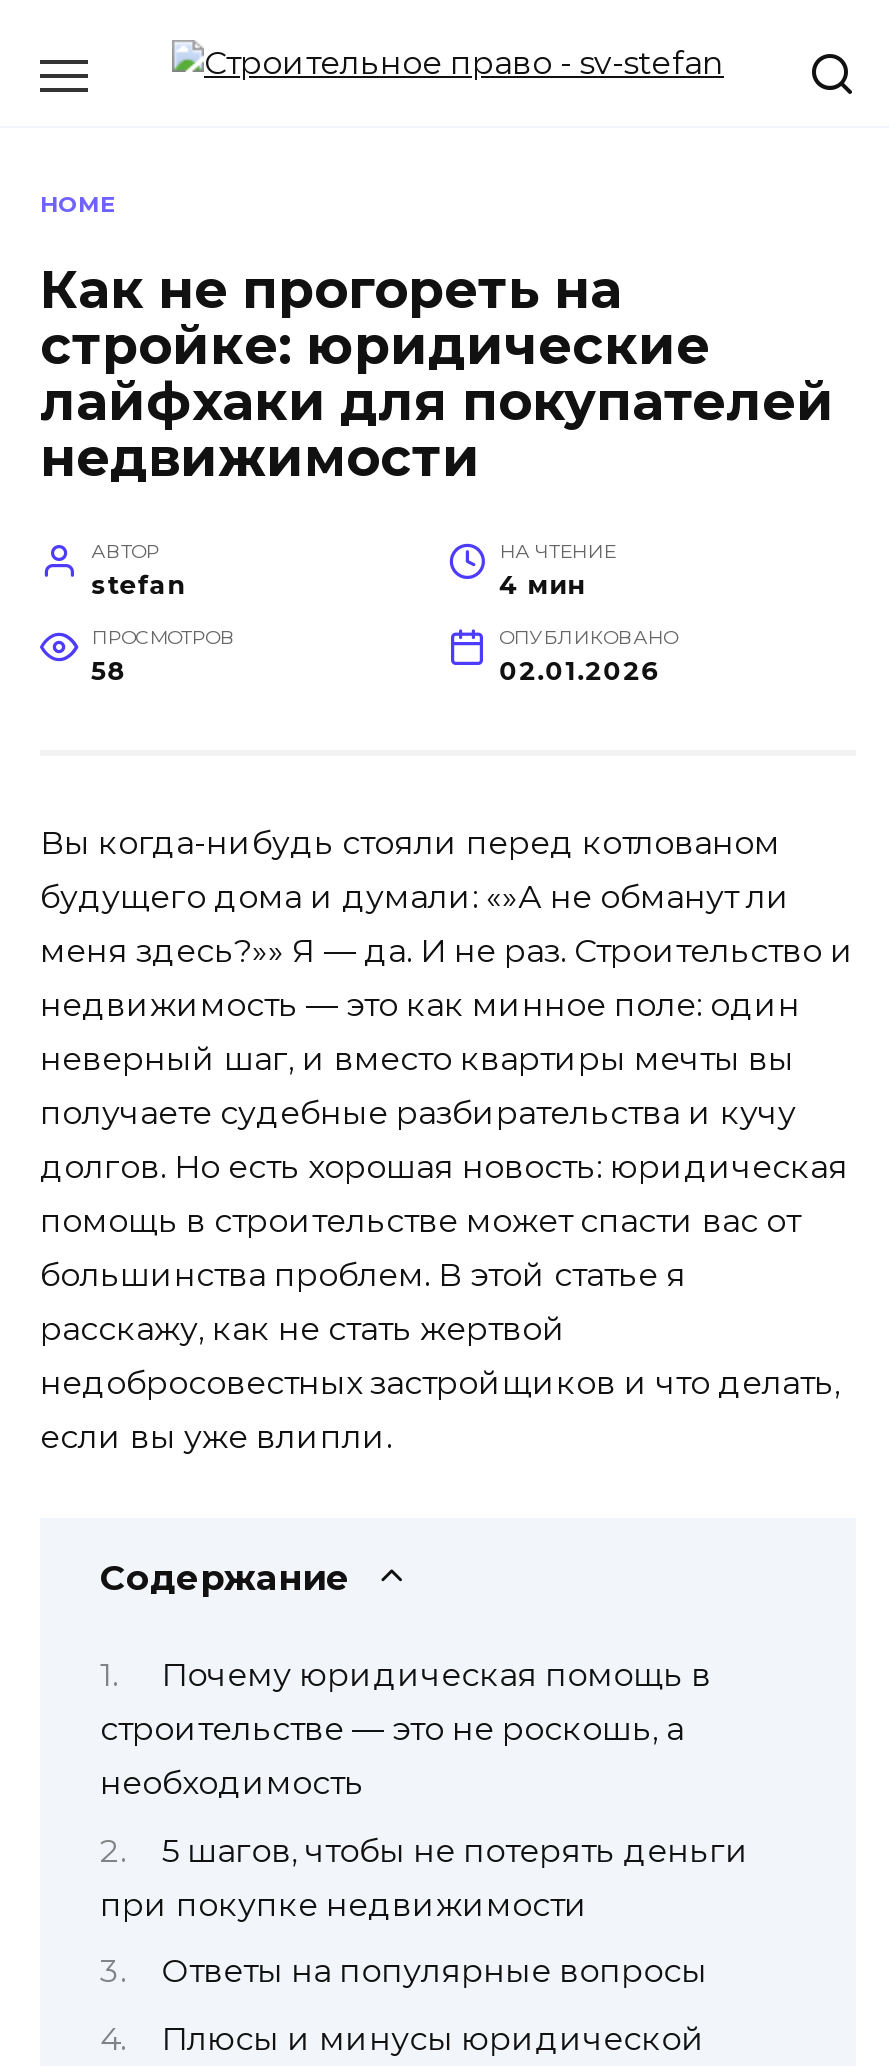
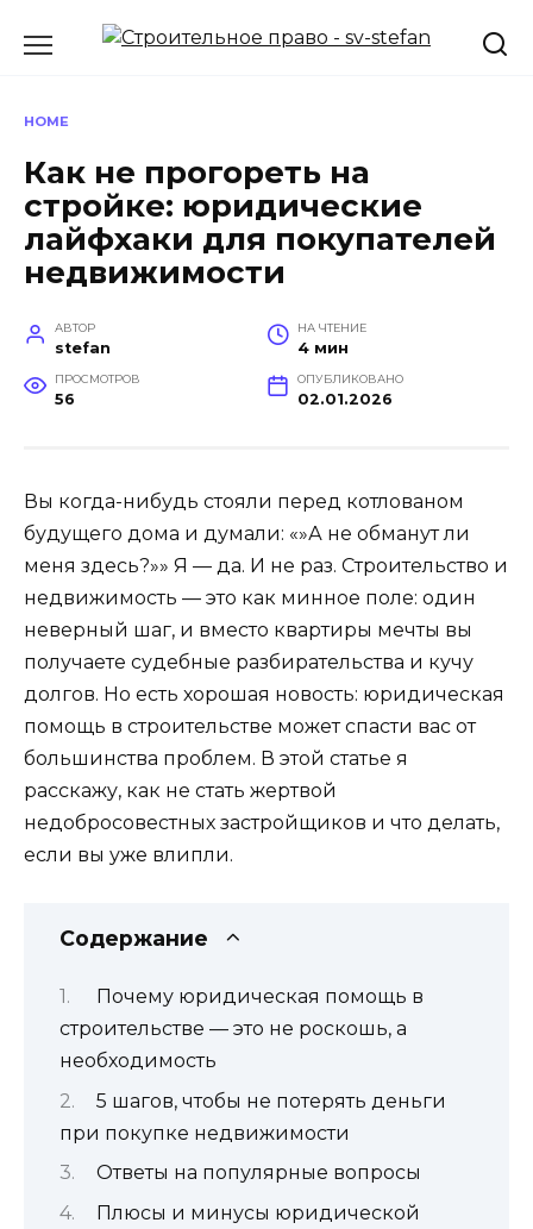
- 58
+ 56
